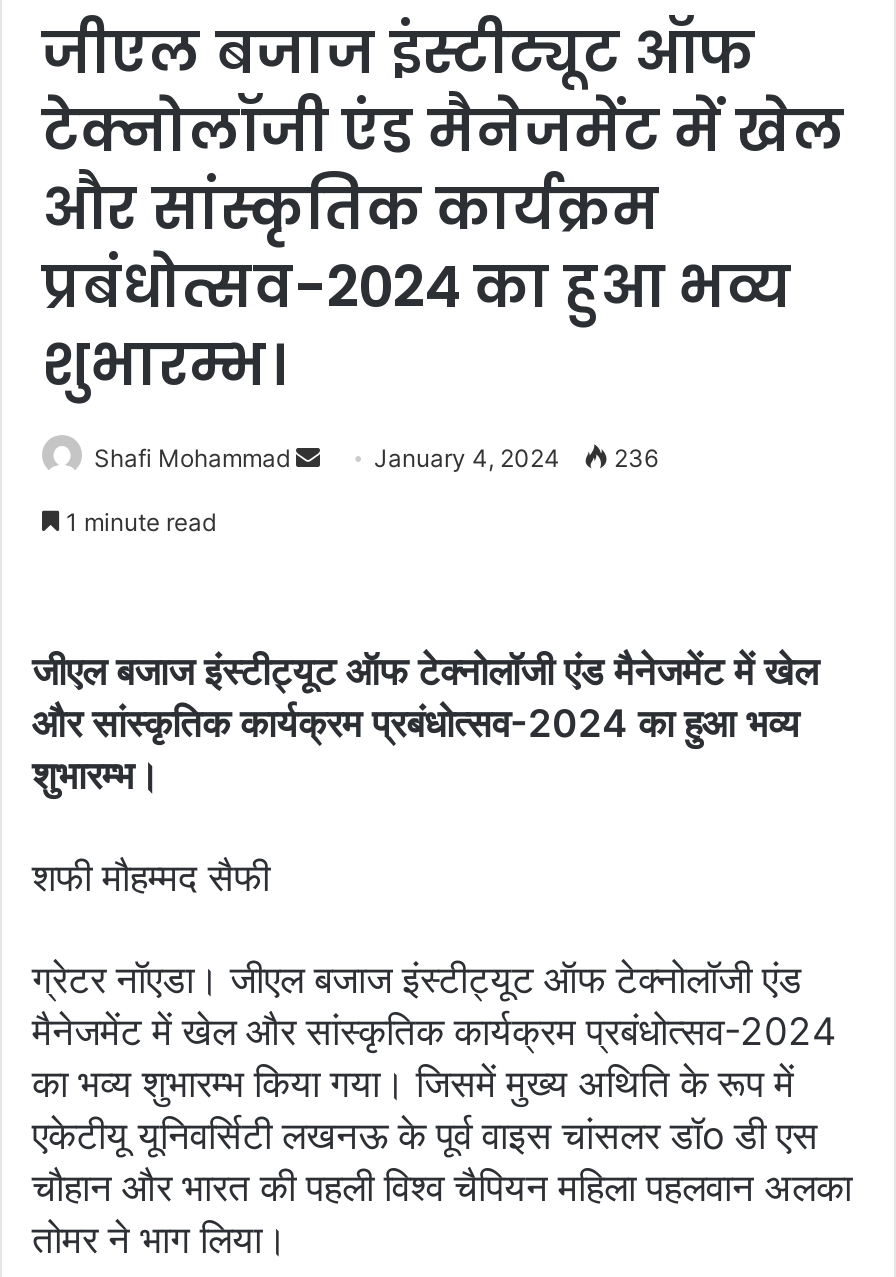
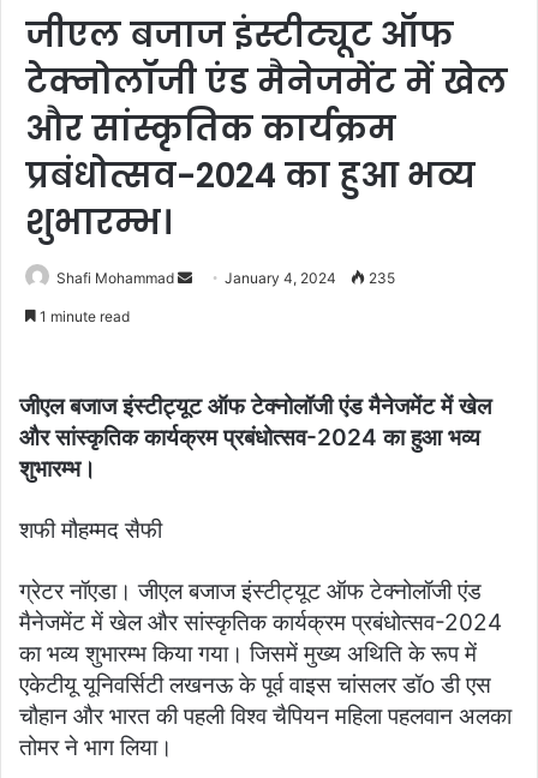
- 236
+ 235
